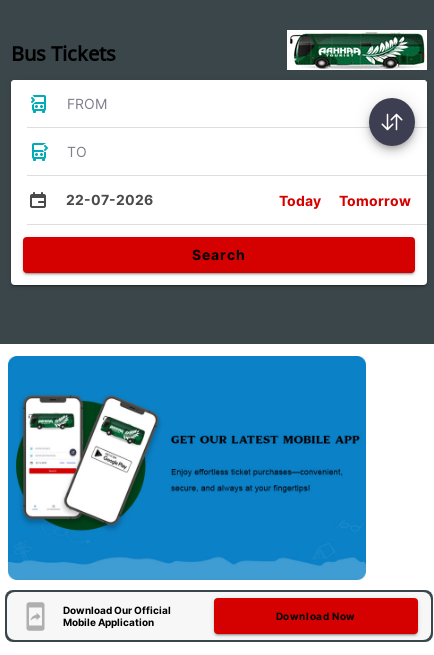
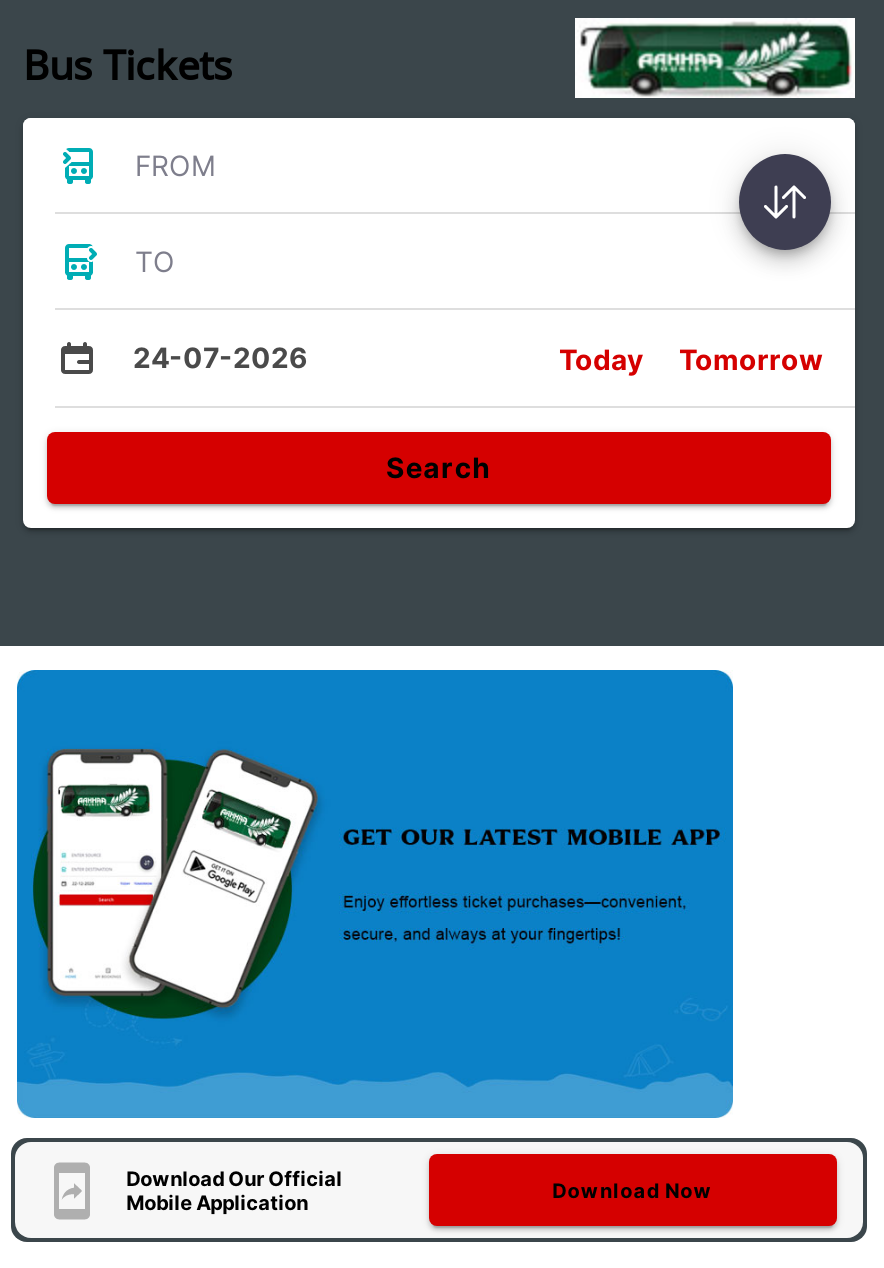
- 22-07-2026
+ 24-07-2026
